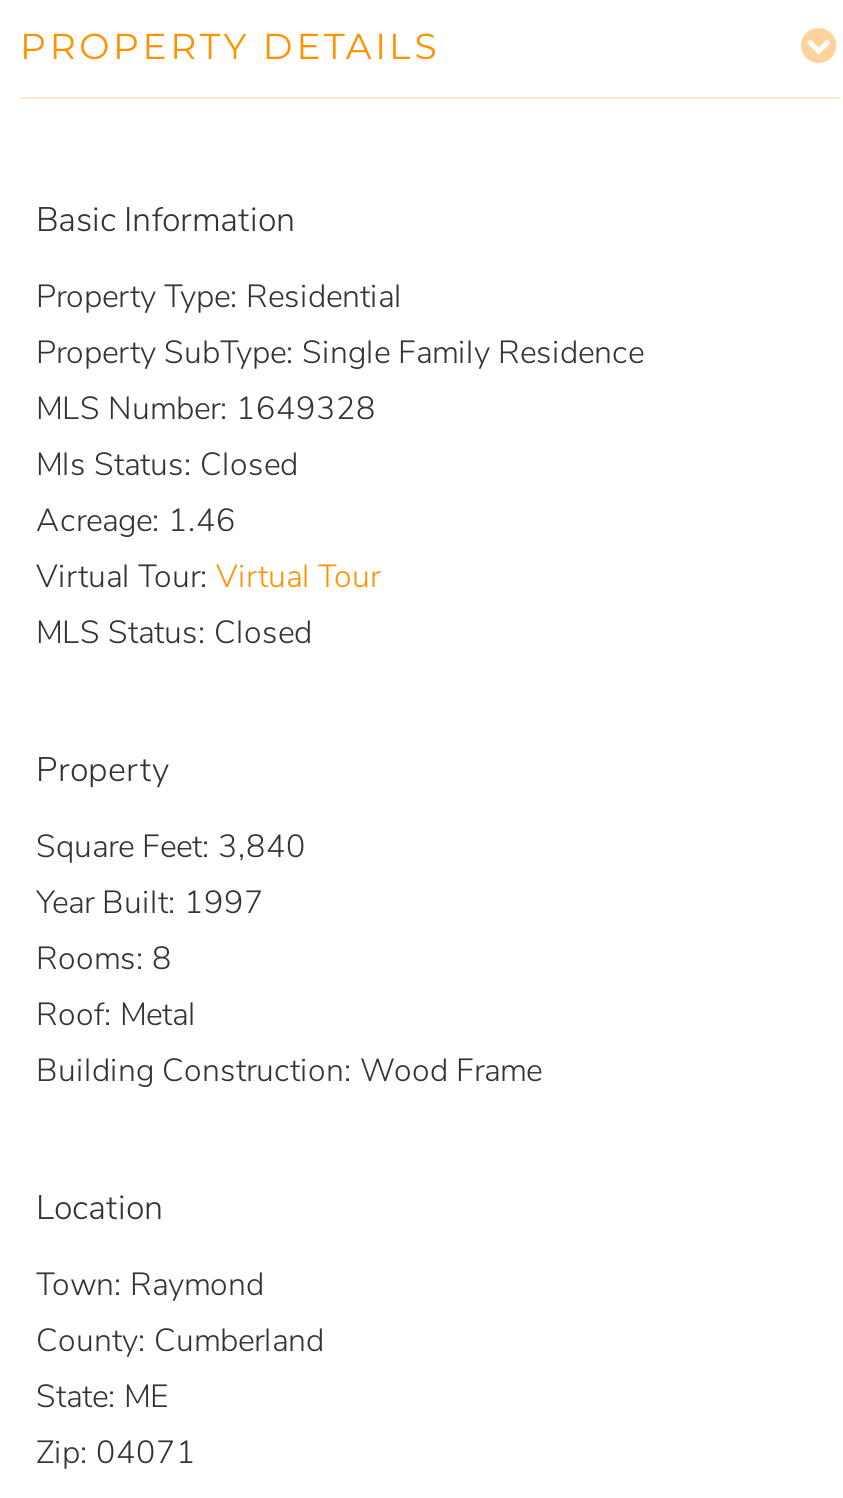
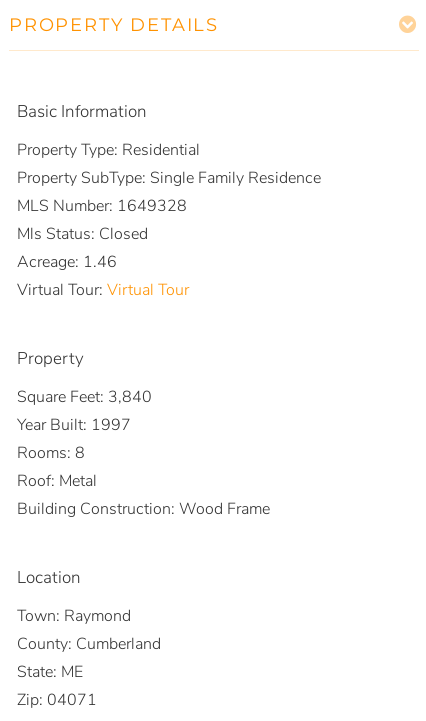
- MLS Status: Closed
